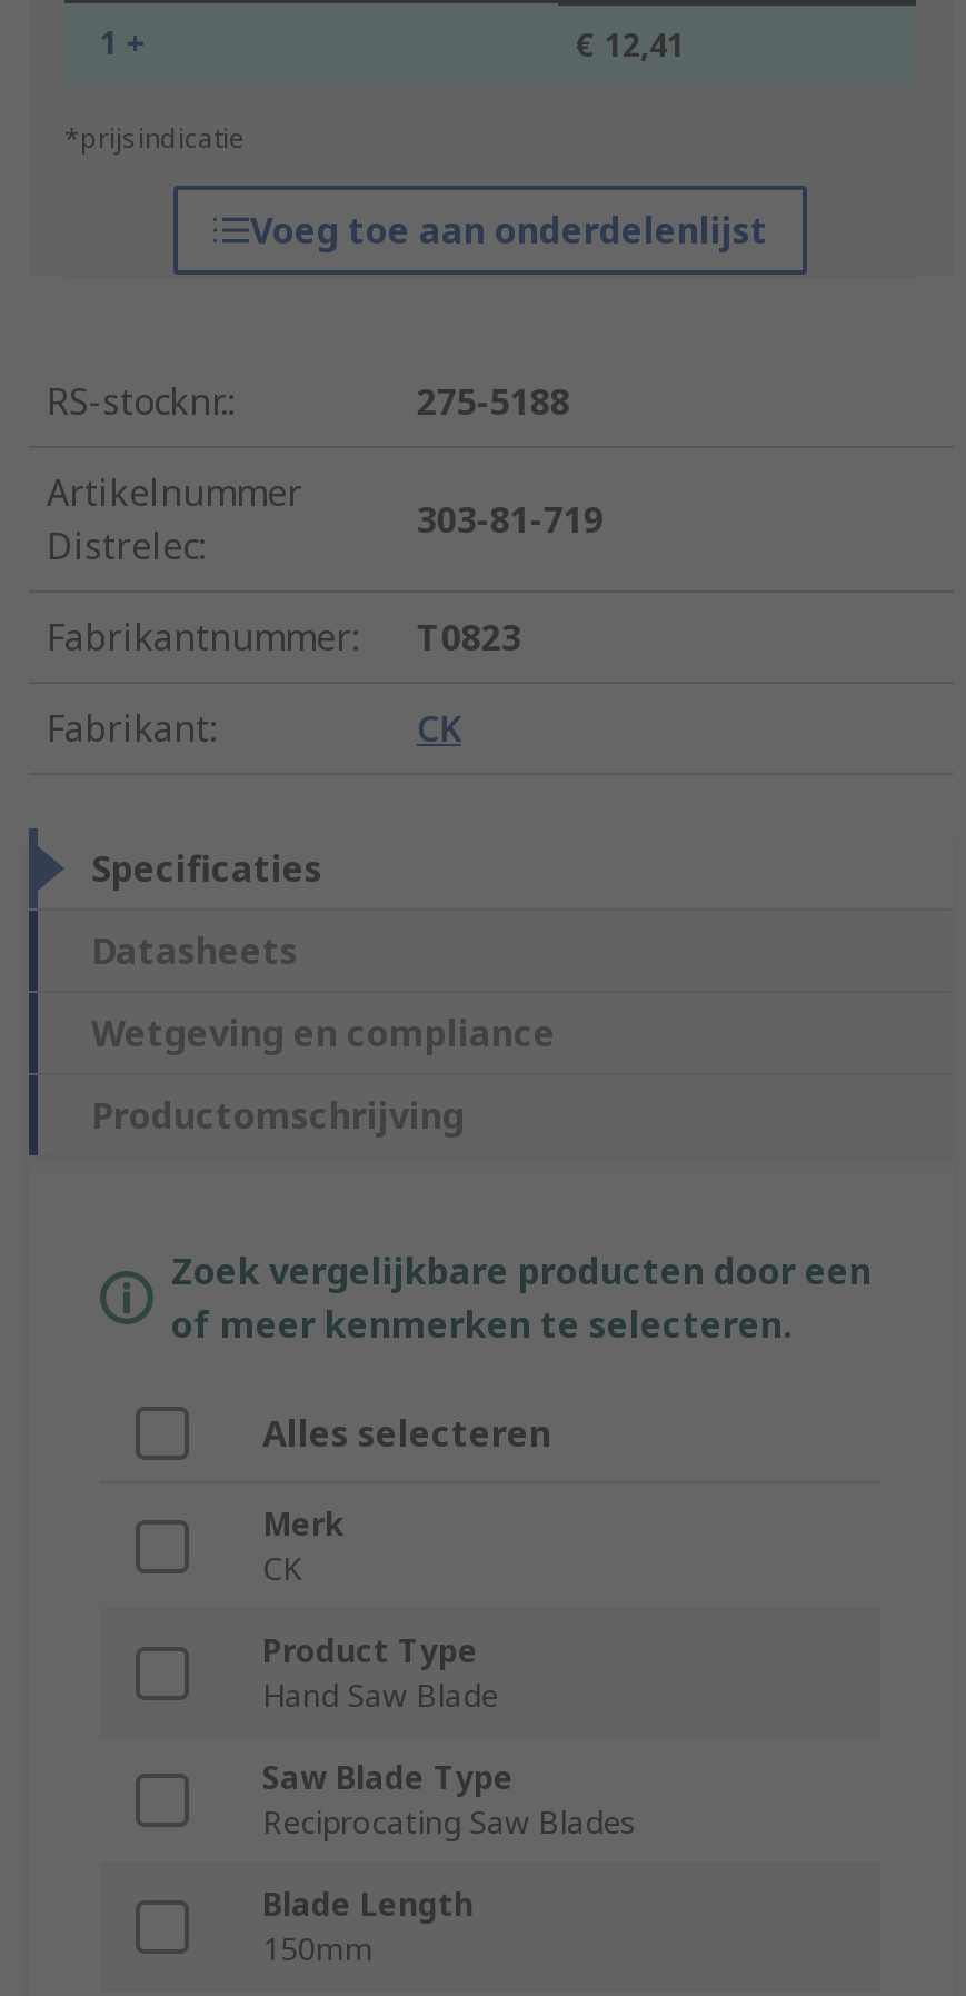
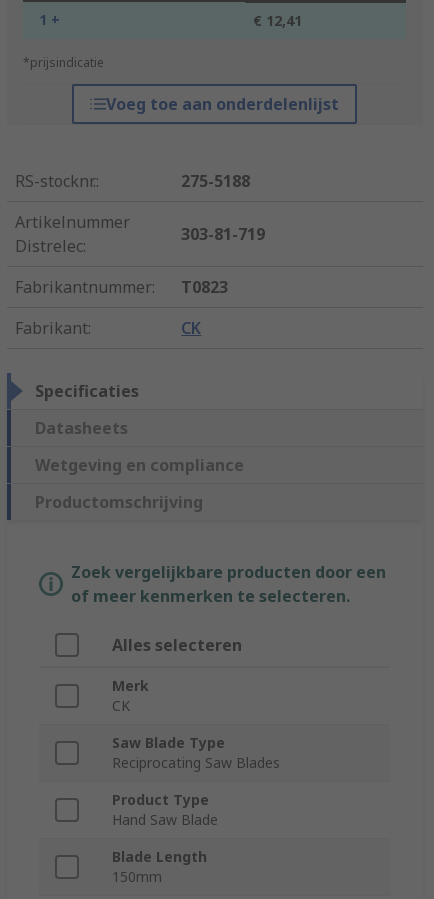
moved down: Product Type | Hand Saw Blade

moved up: Saw Blade Type | Reciprocating Saw Blades
